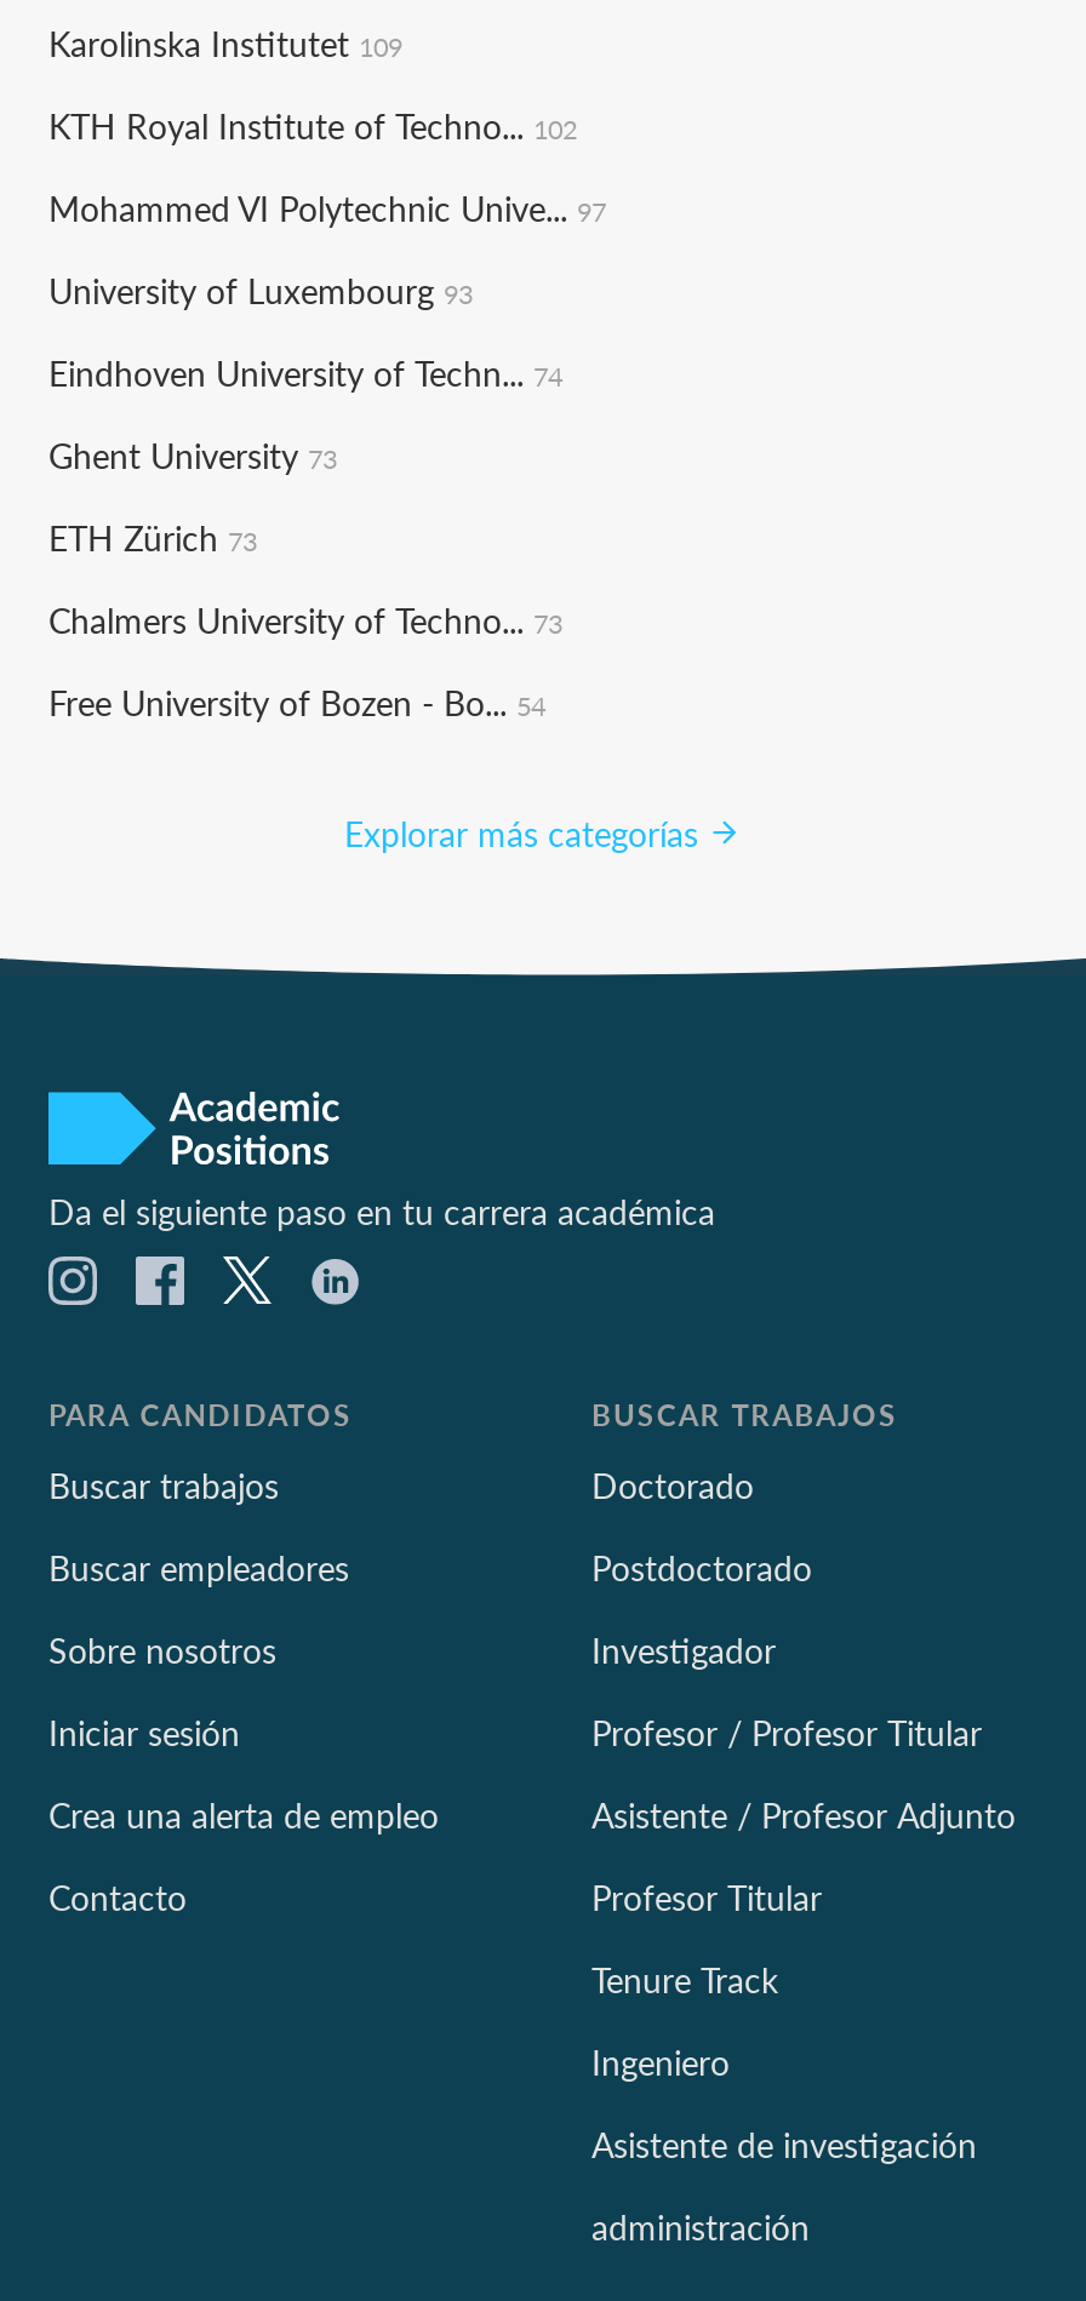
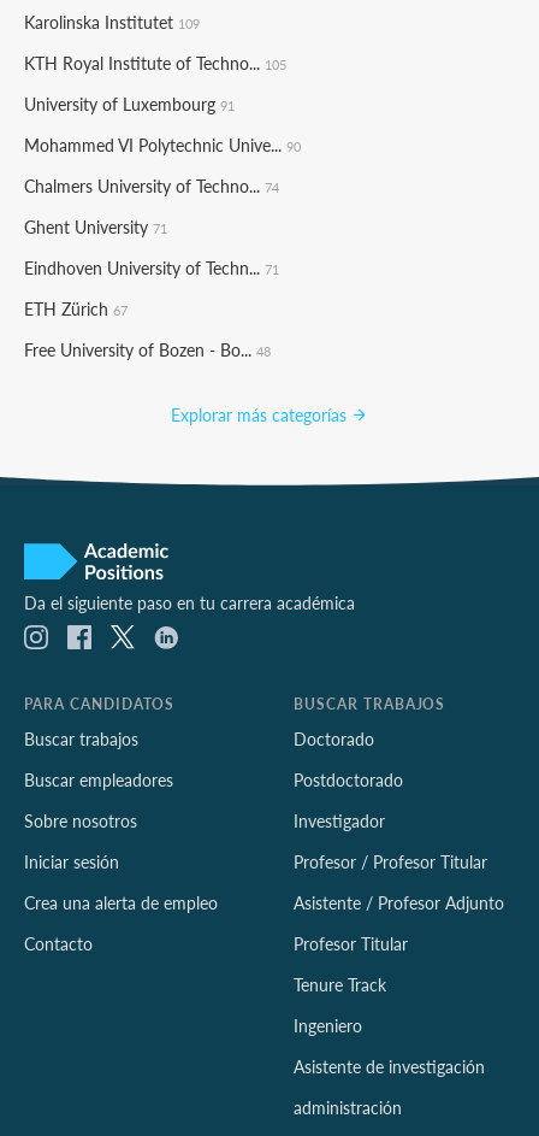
- KTH Royal Institute of Techno... 102
+ KTH Royal Institute of Techno... 105

- Mohammed VI Polytechnic Unive... 97
+ University of Luxembourg 91

- University of Luxembourg 93
+ Mohammed VI Polytechnic Unive... 90

- Eindhoven University of Techn... 74
+ Chalmers University of Techno... 74

- Ghent University 73
+ Ghent University 71

- ETH Zürich 73
+ Eindhoven University of Techn... 71

- Chalmers University of Techno... 73
+ ETH Zürich 67

- Free University of Bozen - Bo... 54
+ Free University of Bozen - Bo... 48
